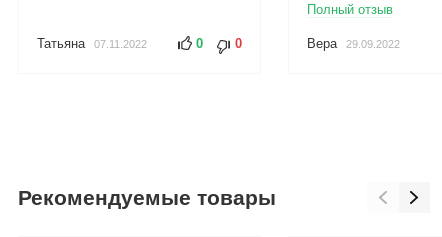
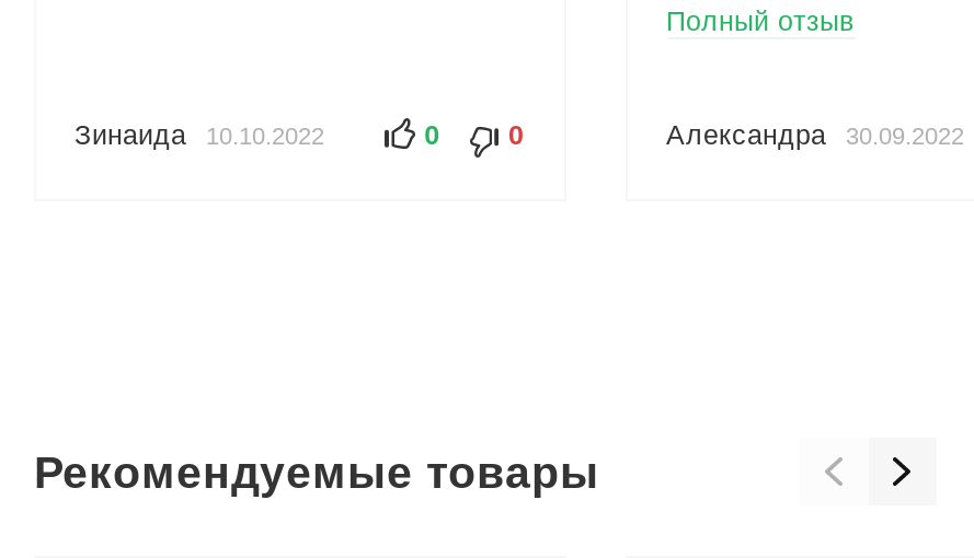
- Татьяна
- 07.11.2022
+ Зинаида
+ 10.10.2022

- Вера
- 29.09.2022
+ Александра
+ 30.09.2022
